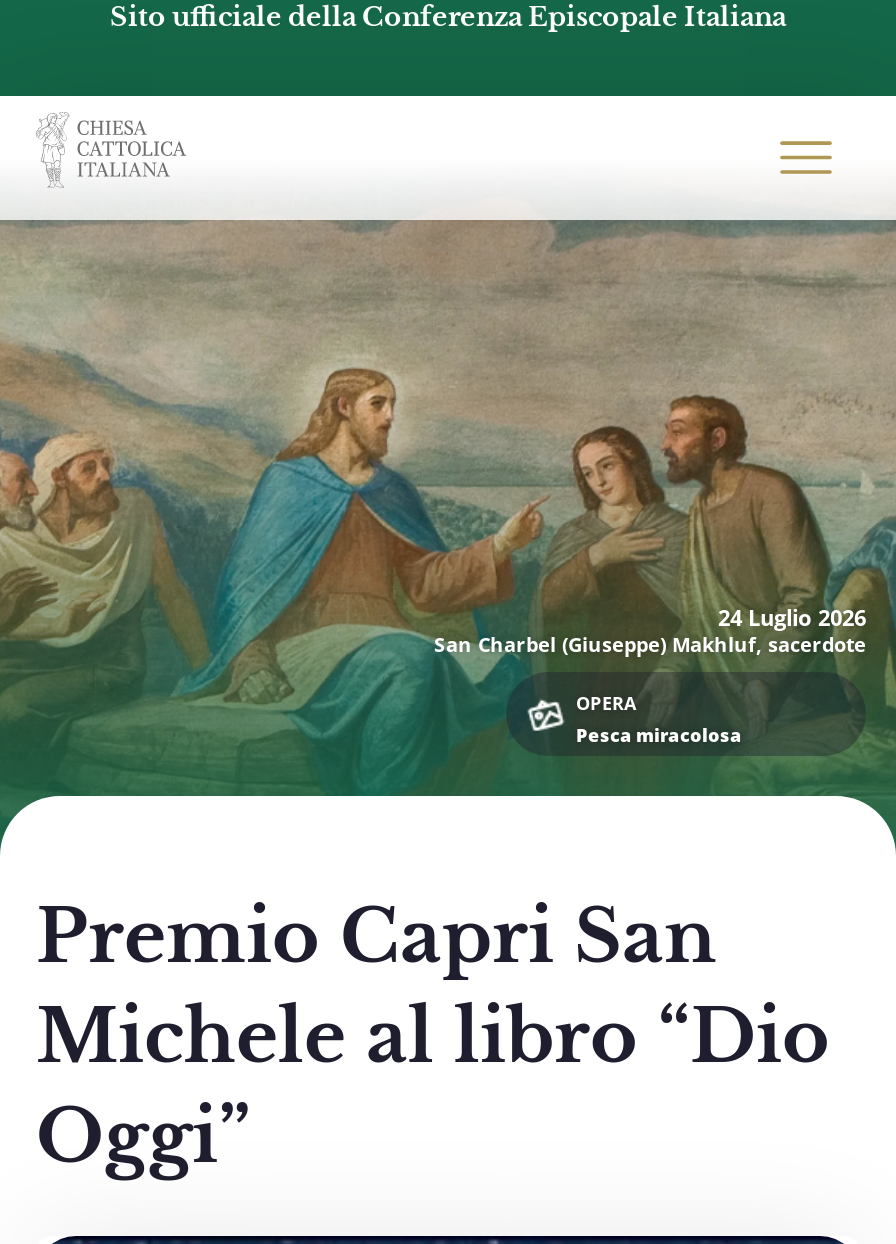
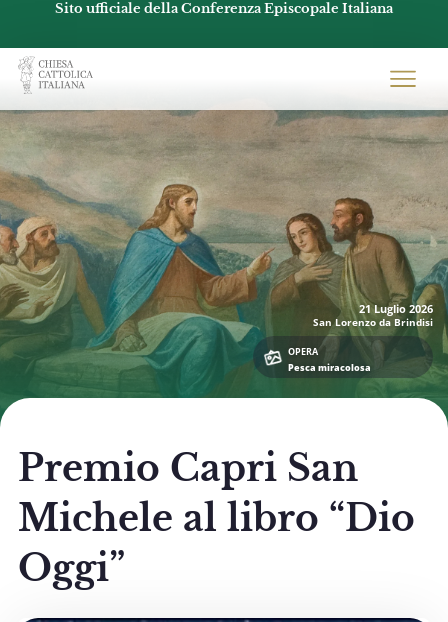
- 24 Luglio 2026
- San Charbel (Giuseppe) Makhluf, sacerdote
+ 21 Luglio 2026
+ San Lorenzo da Brindisi
